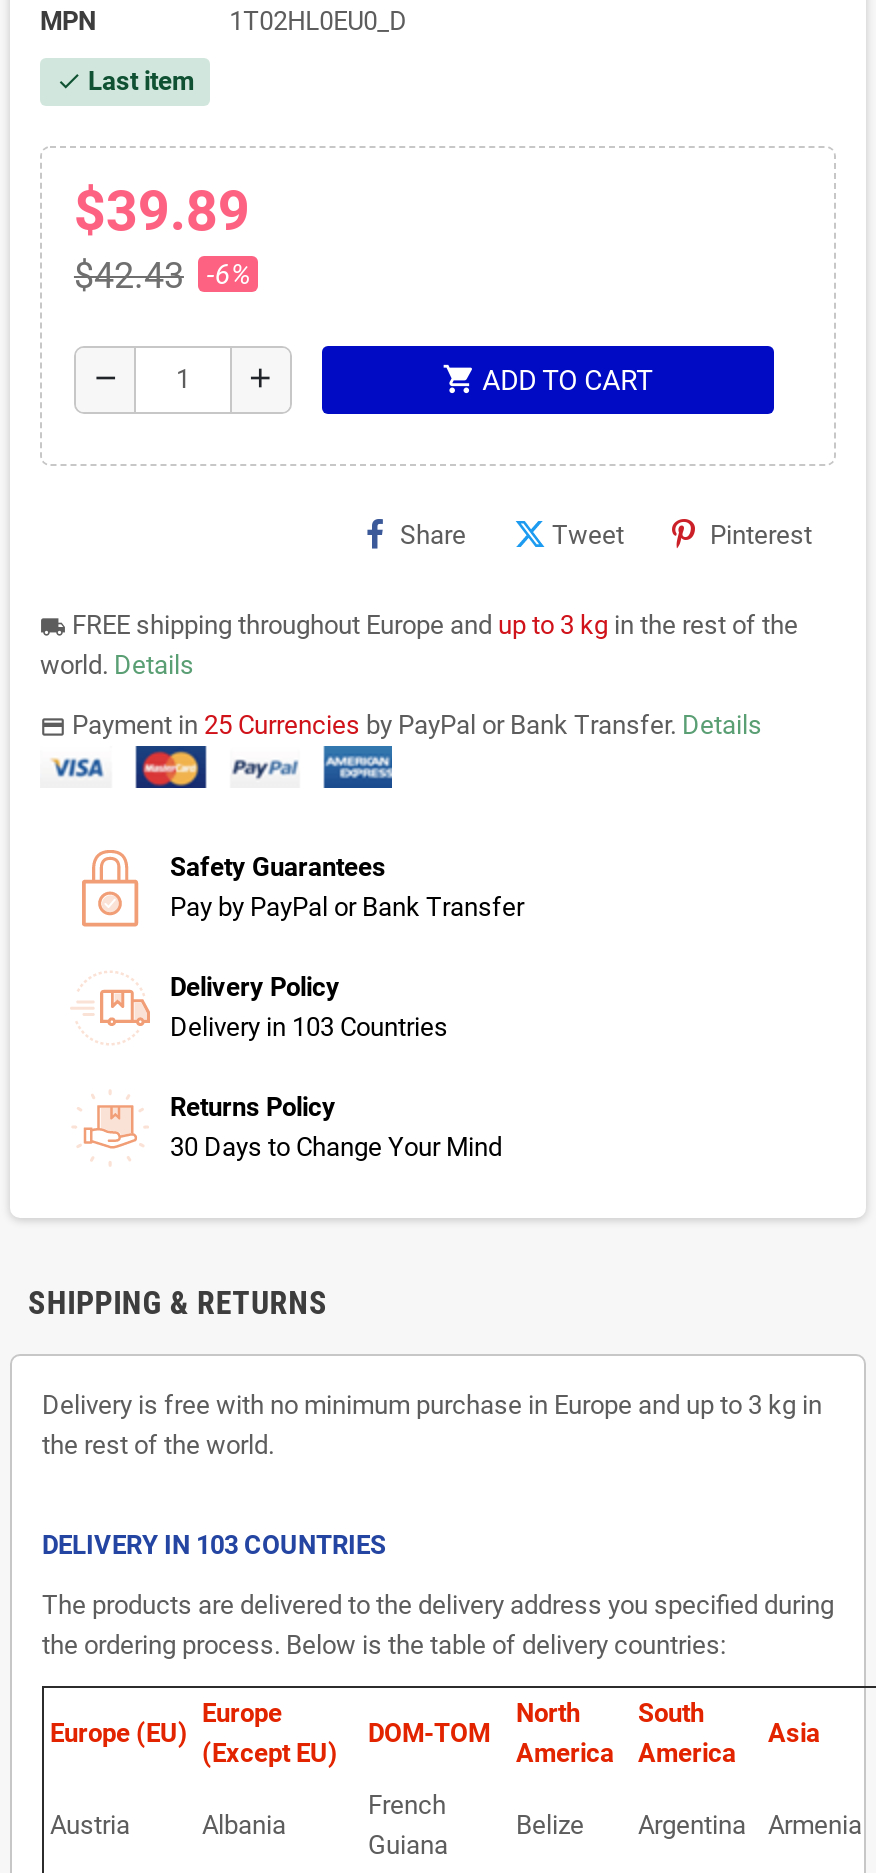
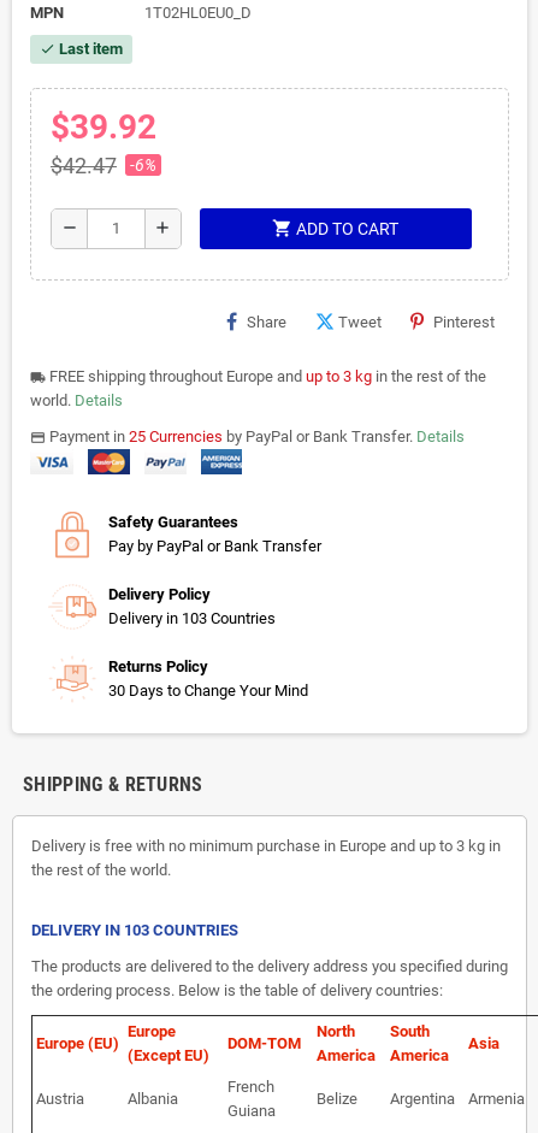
- $39.89
+ $39.92

- $42.43 -6%
+ $42.47 -6%
